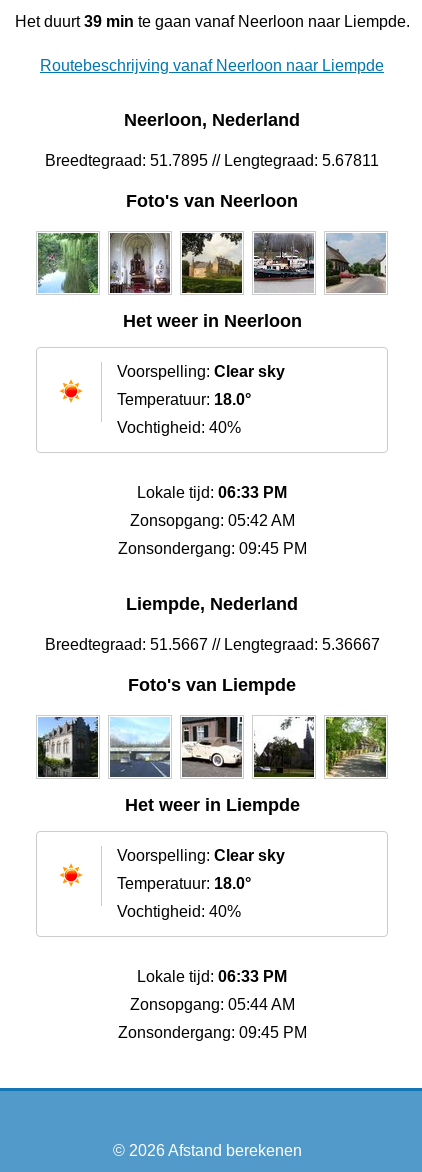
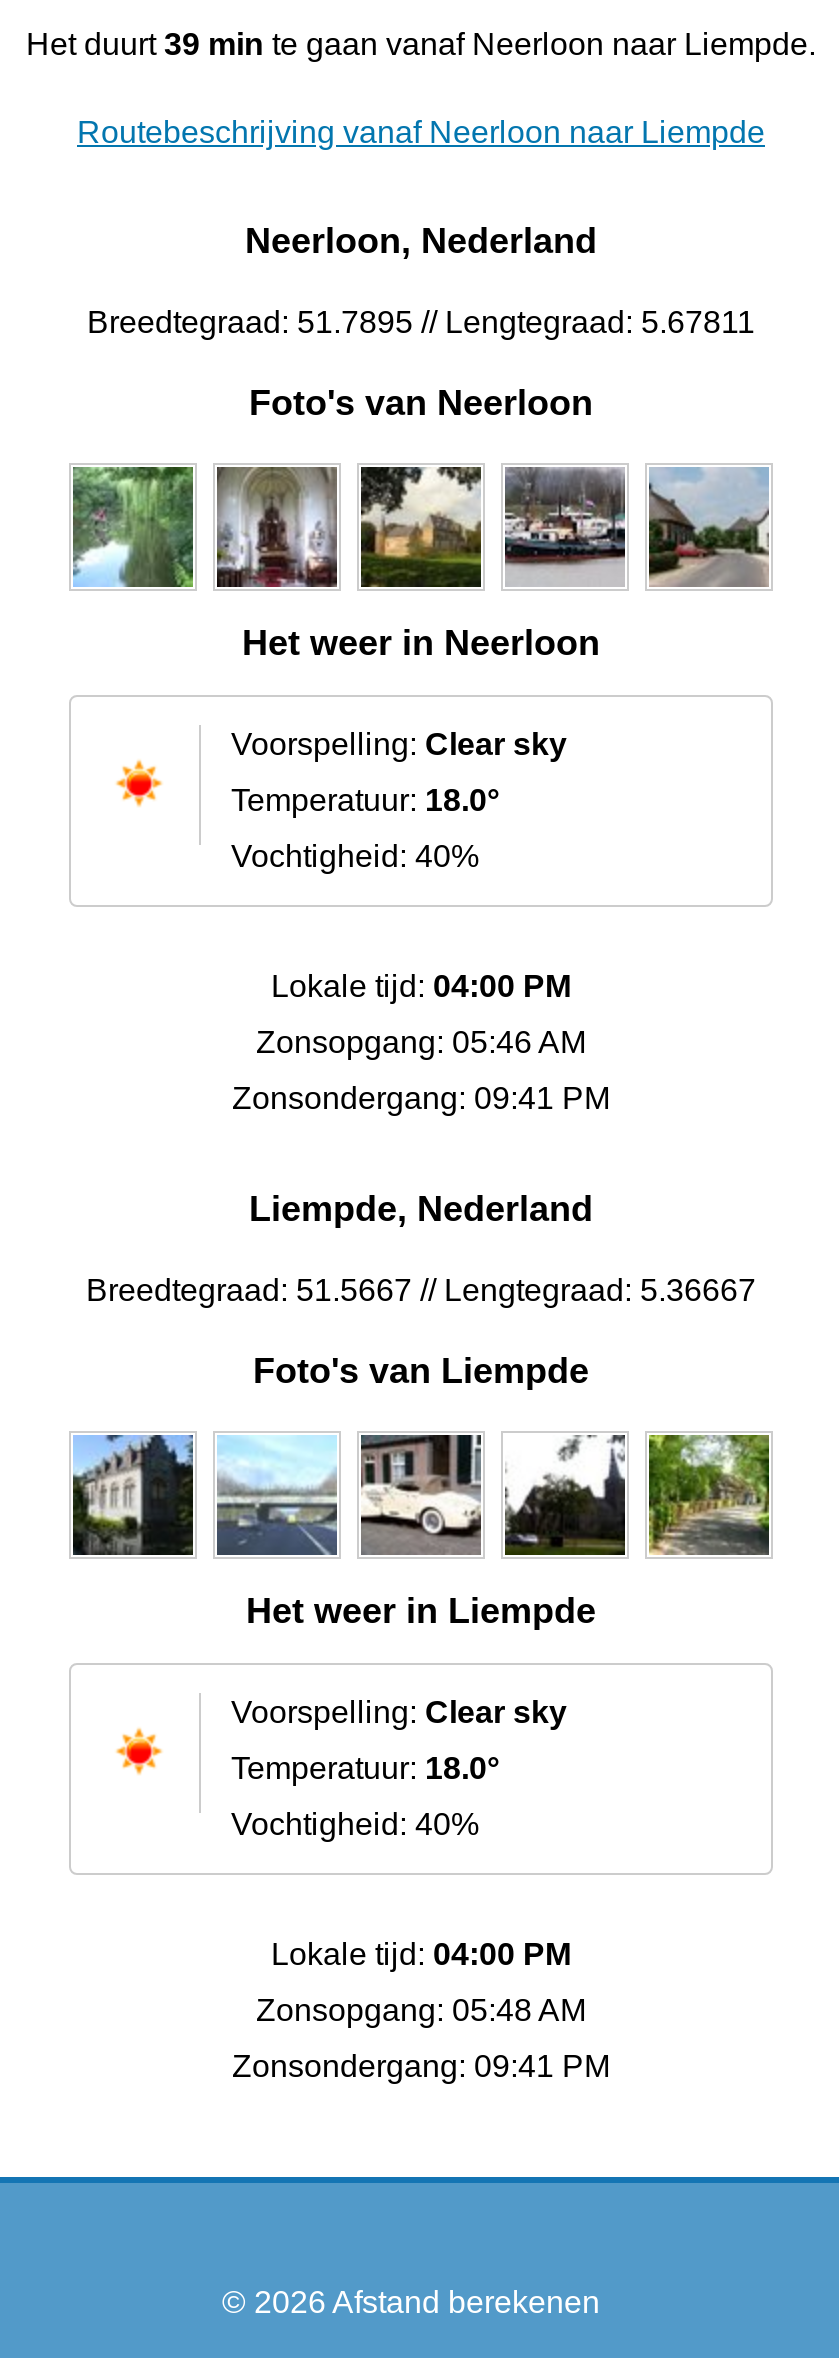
- Lokale tijd: 06:33 PM
+ Lokale tijd: 04:00 PM

- Zonsopgang: 05:42 AM
+ Zonsopgang: 05:46 AM

- Zonsondergang: 09:45 PM
+ Zonsondergang: 09:41 PM

- Lokale tijd: 06:33 PM
+ Lokale tijd: 04:00 PM

- Zonsopgang: 05:44 AM
+ Zonsopgang: 05:48 AM

- Zonsondergang: 09:45 PM
+ Zonsondergang: 09:41 PM
